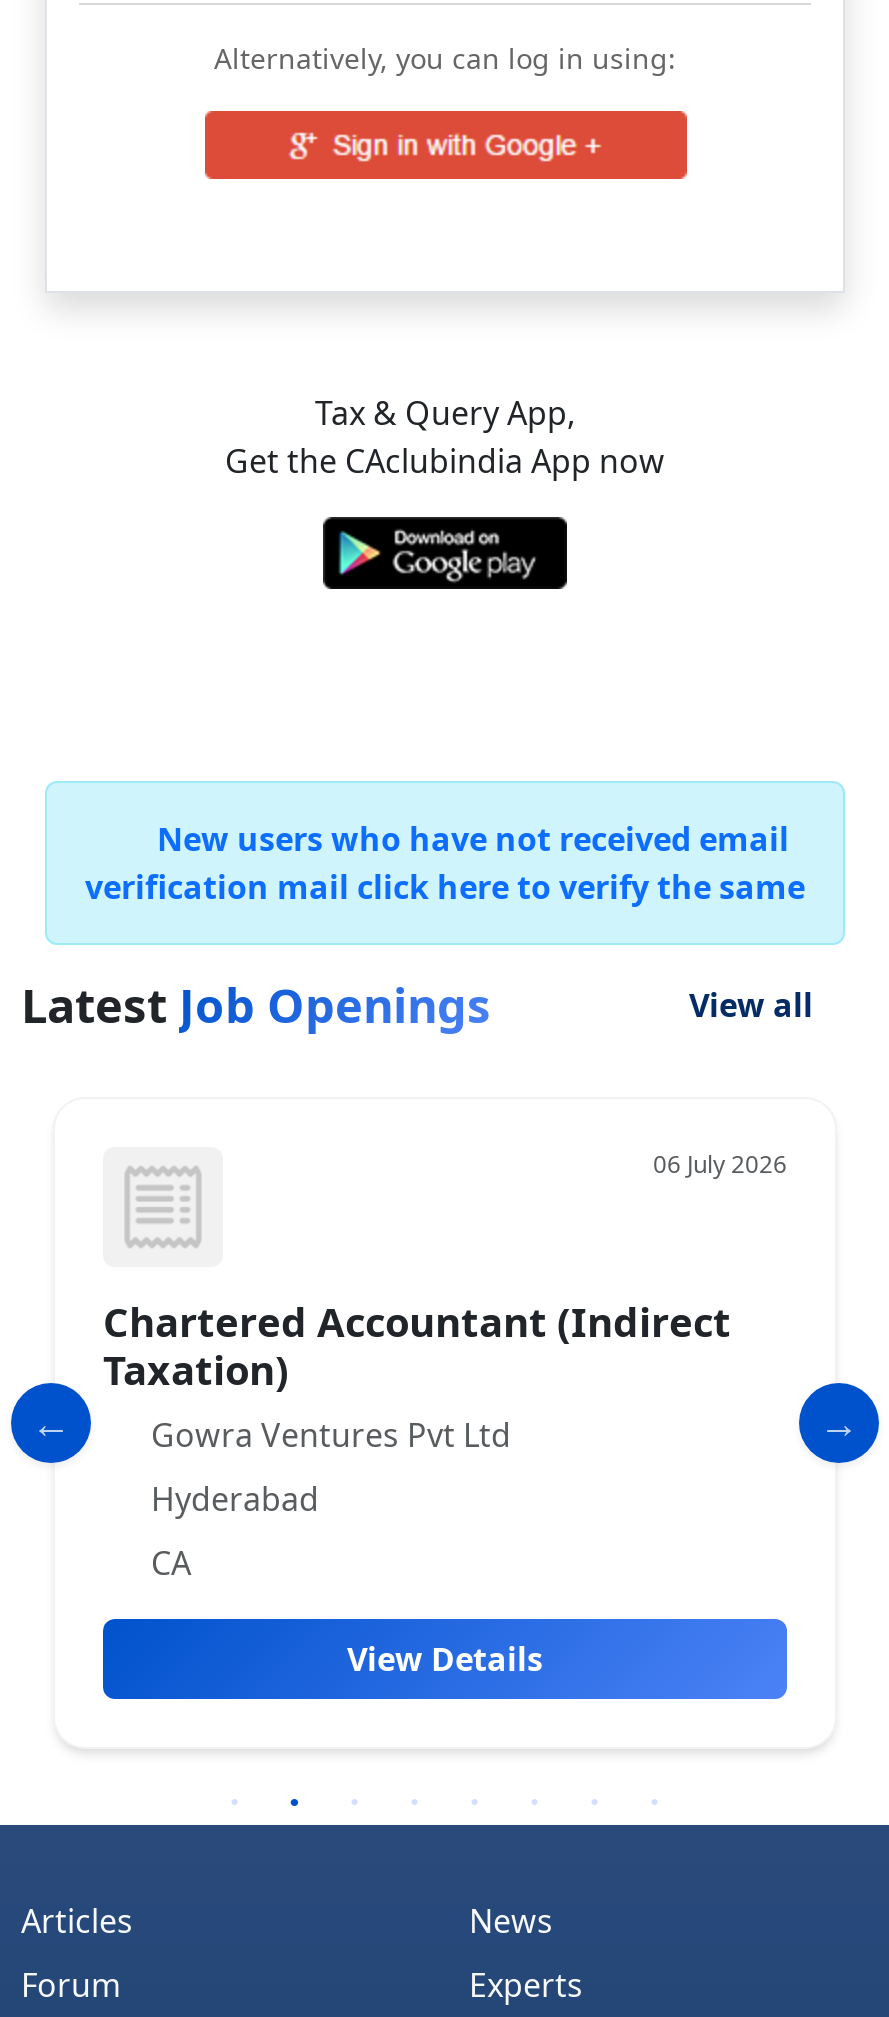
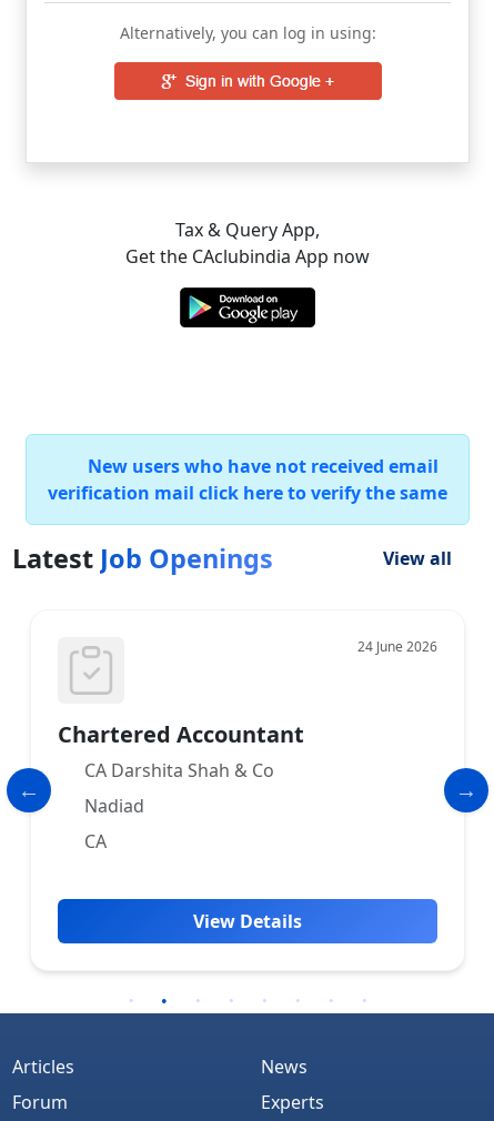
- 06 July 2026
+ 24 June 2026

- Chartered Accountant (Indirect
- Taxation)
- Gowra Ventures Pvt Ltd
+ Chartered Accountant
+ CA Darshita Shah & Co

- Hyderabad
+ Nadiad

moved up: CA
